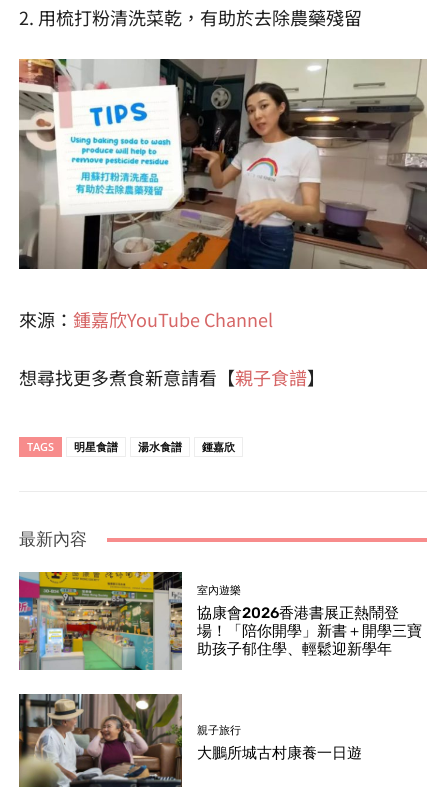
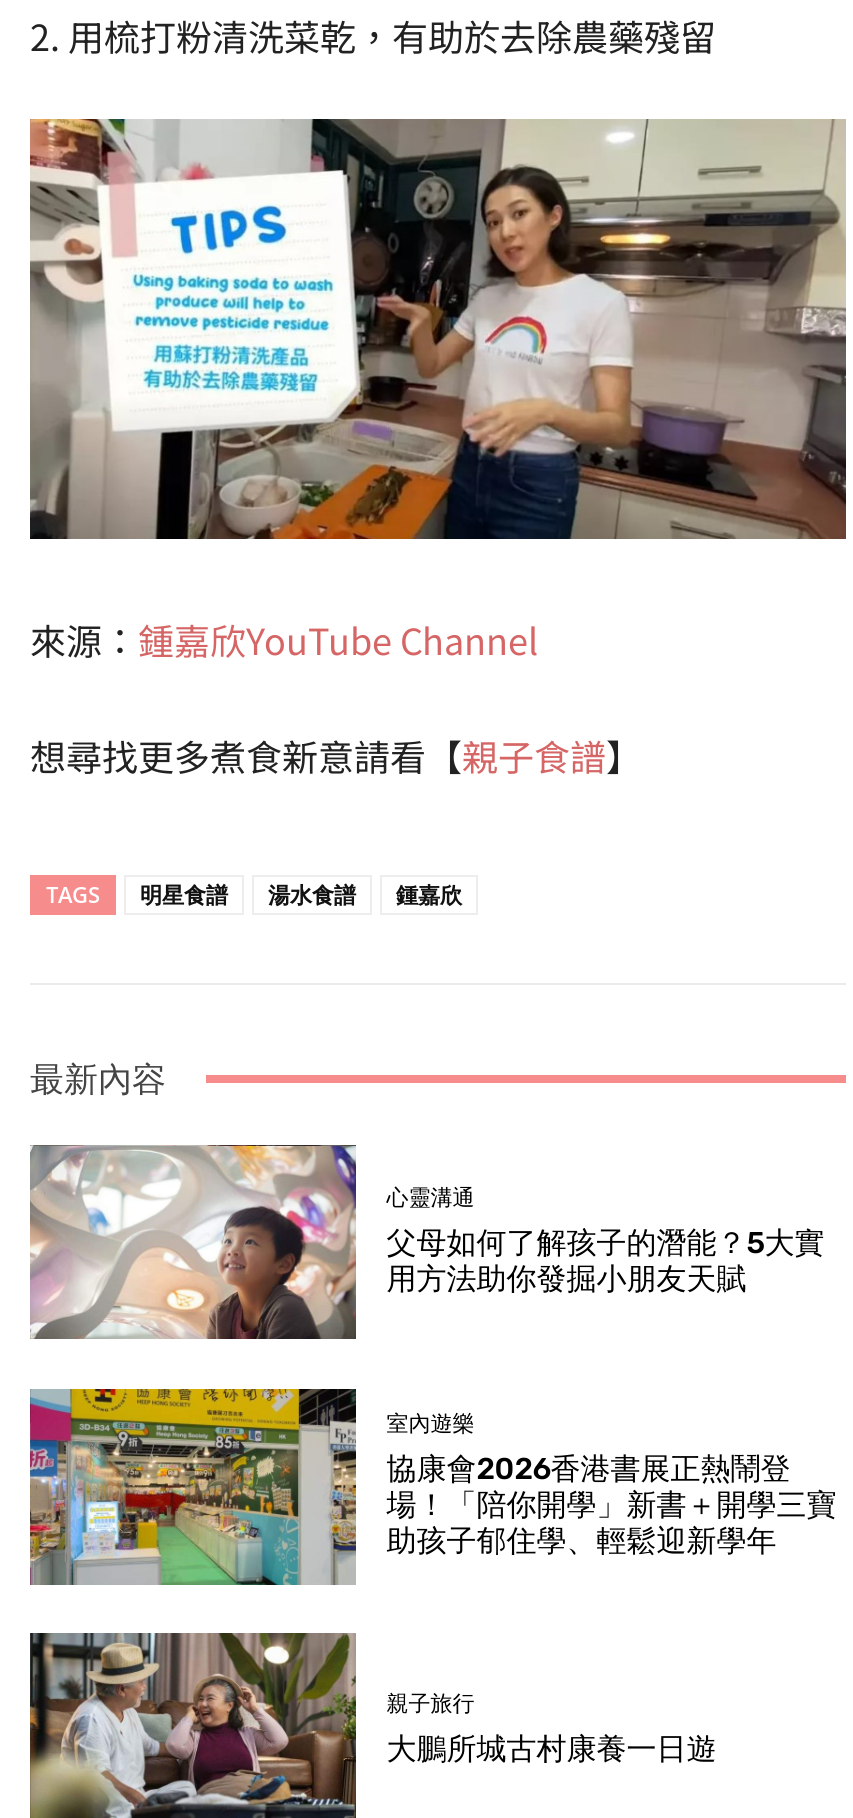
+ [image]
+ 心靈溝通
+ 父母如何了解孩子的潛能？5大實
+ 用方法助你發掘小朋友天賦
